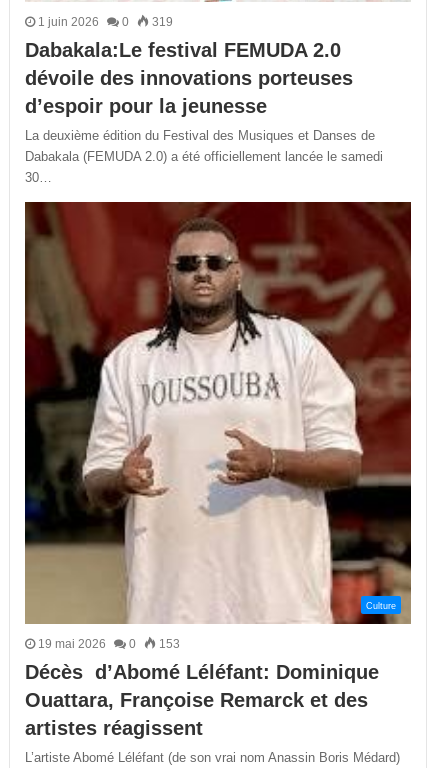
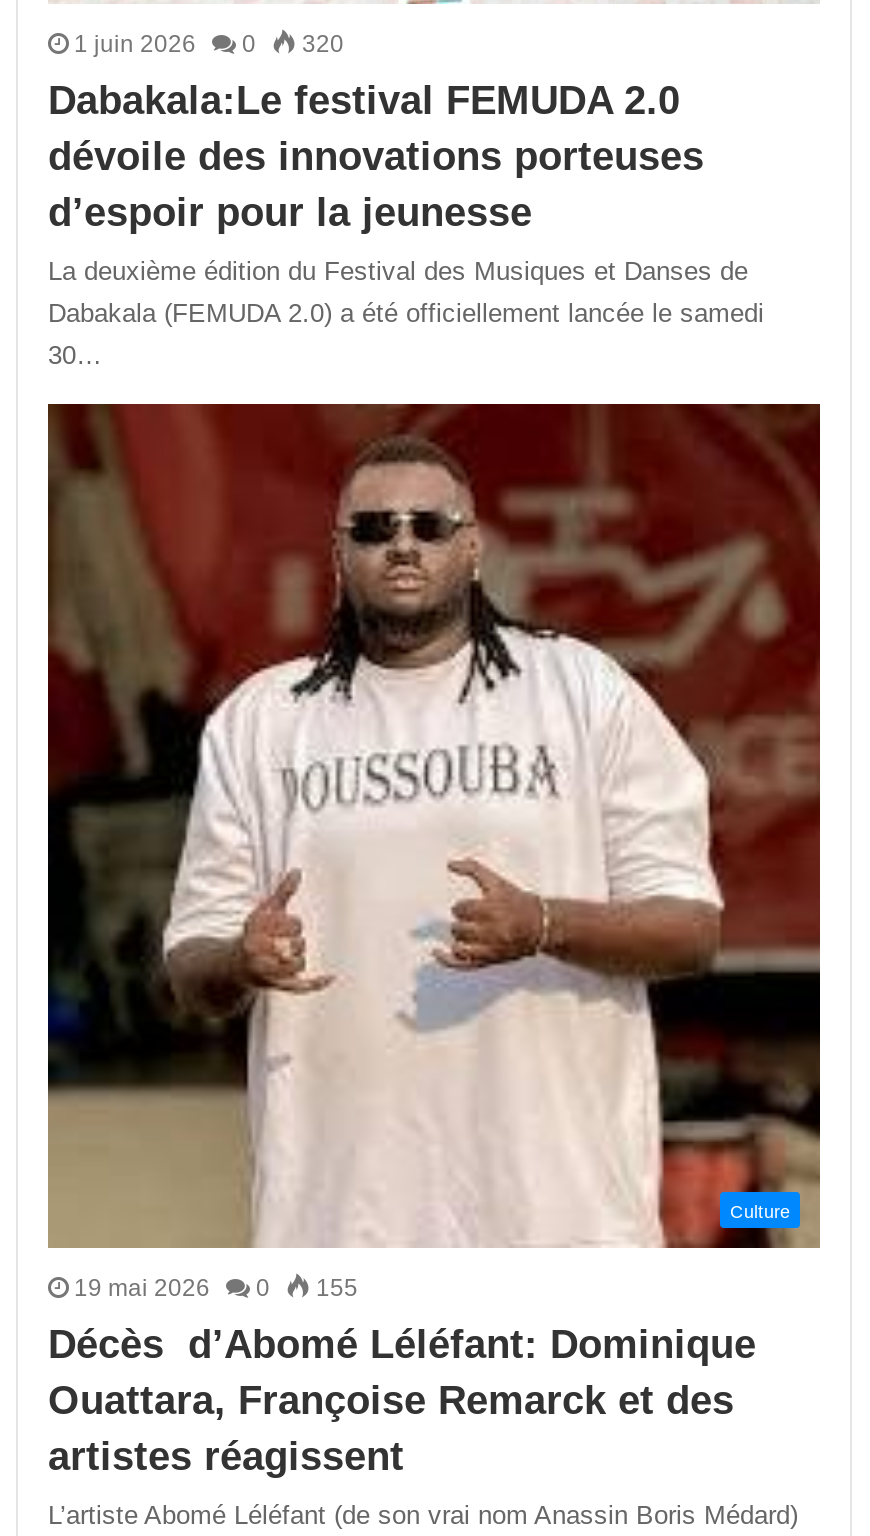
- 1 juin 2026 0 319
+ 1 juin 2026 0 320

- 19 mai 2026 0 153
+ 19 mai 2026 0 155
